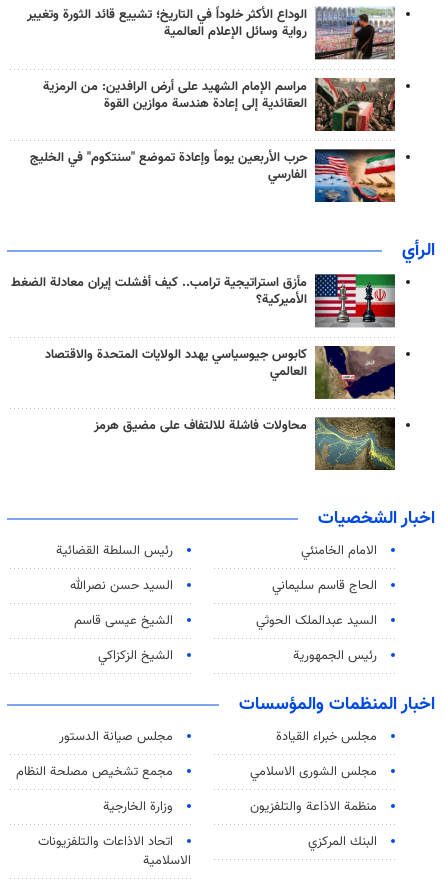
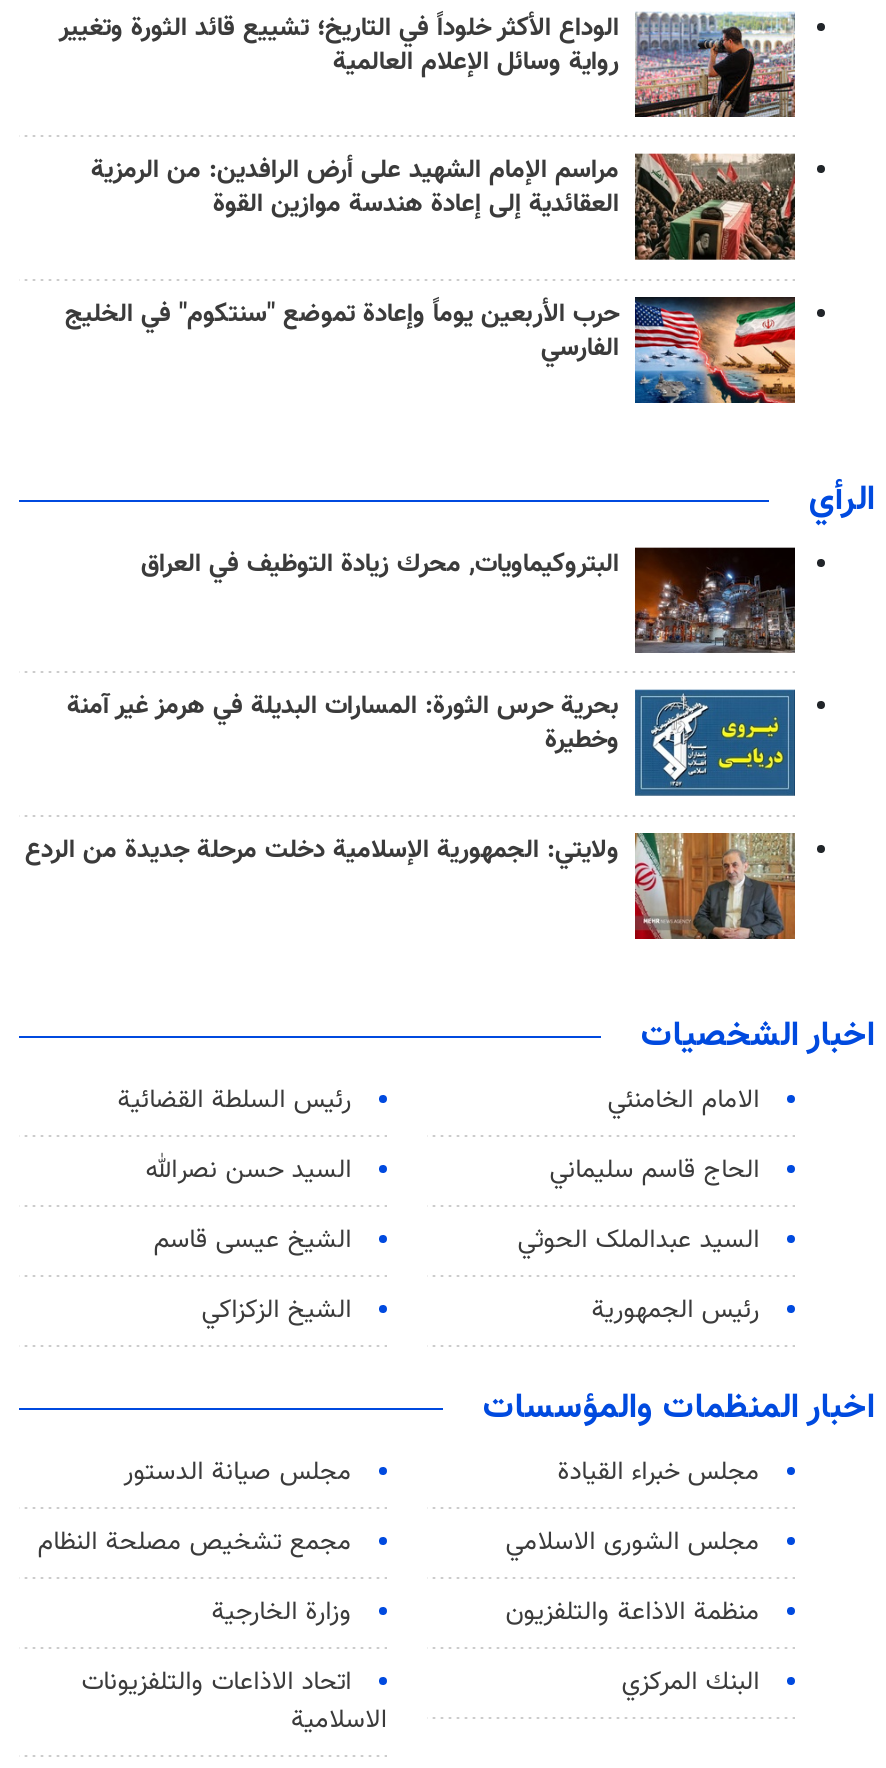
- [image]
- مأزق استراتيجية ترامب.. كيف أفشلت إيران معادلة الضغط
- الأميركية؟
+ [image]
+ البتروكيماويات, محرك زيادة التوظيف في العراق

- [image]
- كابوس جيوسياسي يهدد الولايات المتحدة والاقتصاد
- العالمي
+ [image]
+ بحرية حرس الثورة: المسارات البديلة في هرمز غير آمنة
+ وخطيرة

- [image]
- محاولات فاشلة للالتفاف على مضيق هرمز
+ [image]
+ ولايتي: الجمهورية الإسلامية دخلت مرحلة جديدة من الردع
